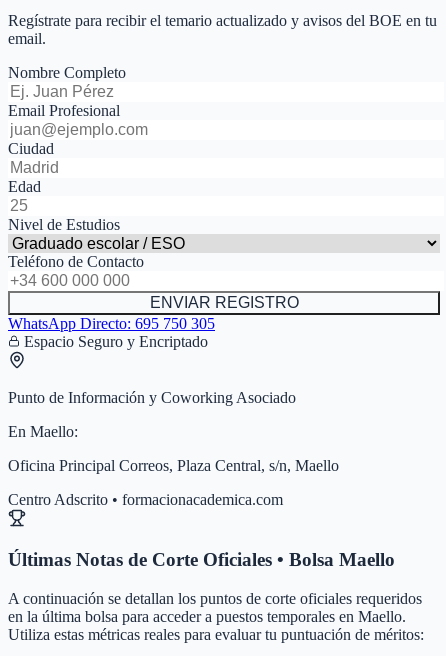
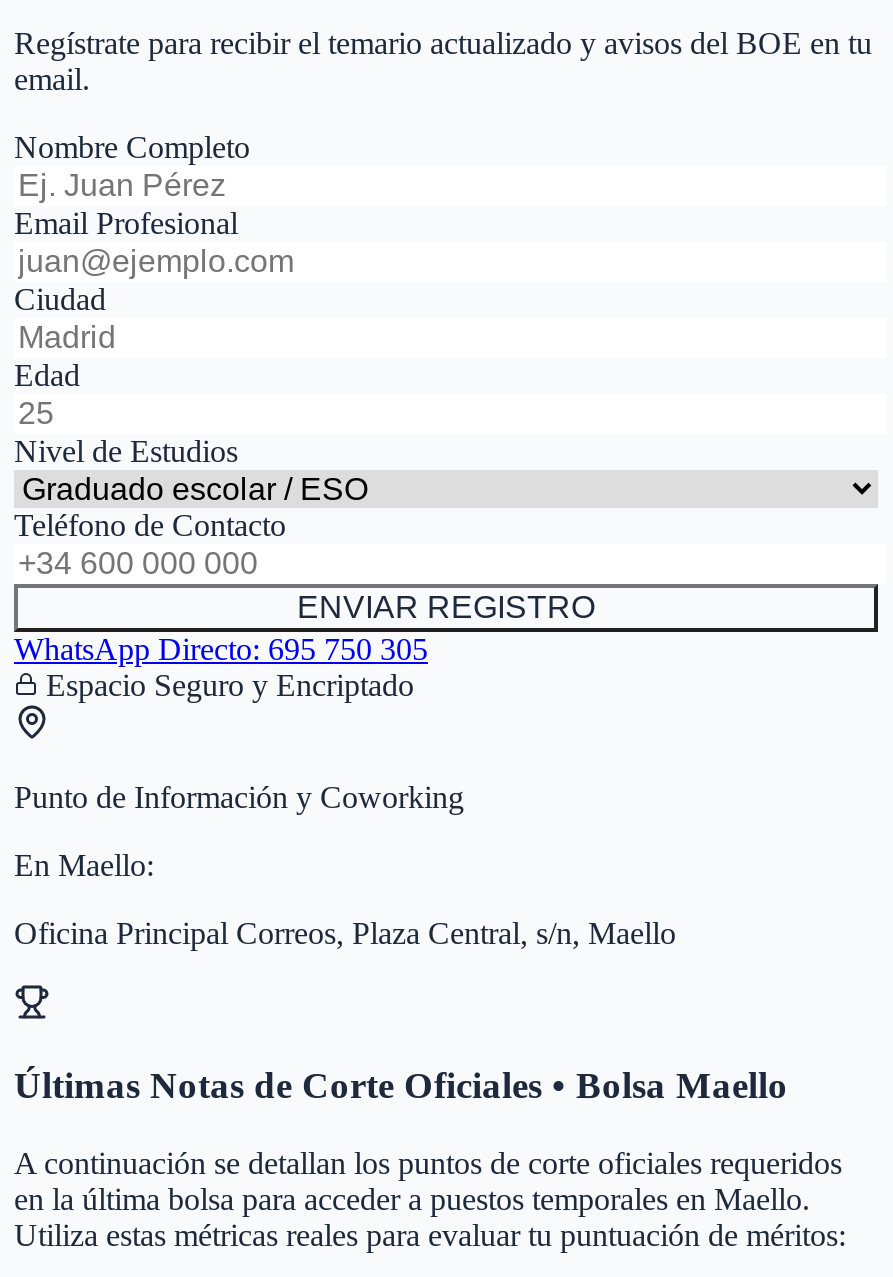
- Punto de Información y Coworking Asociado
+ Punto de Información y Coworking

- Centro Adscrito • formacionacademica.com
